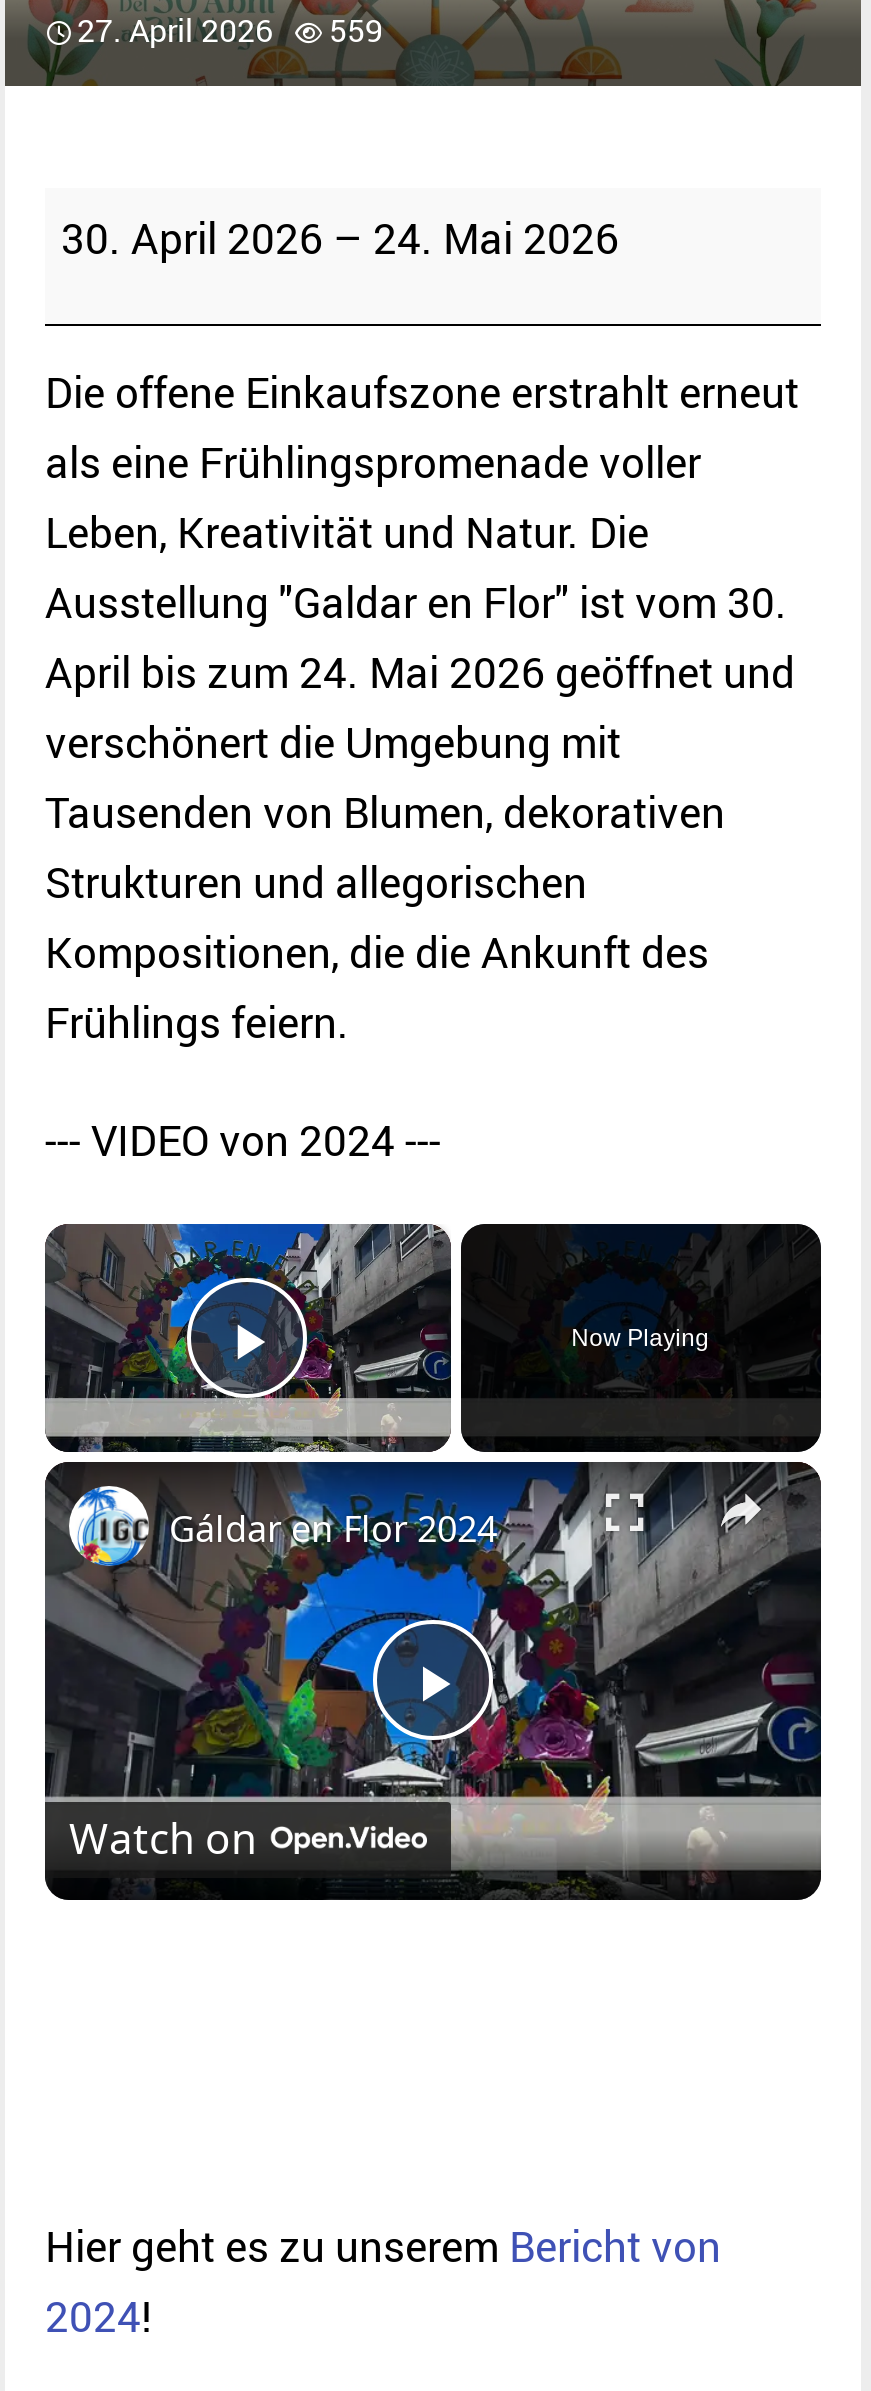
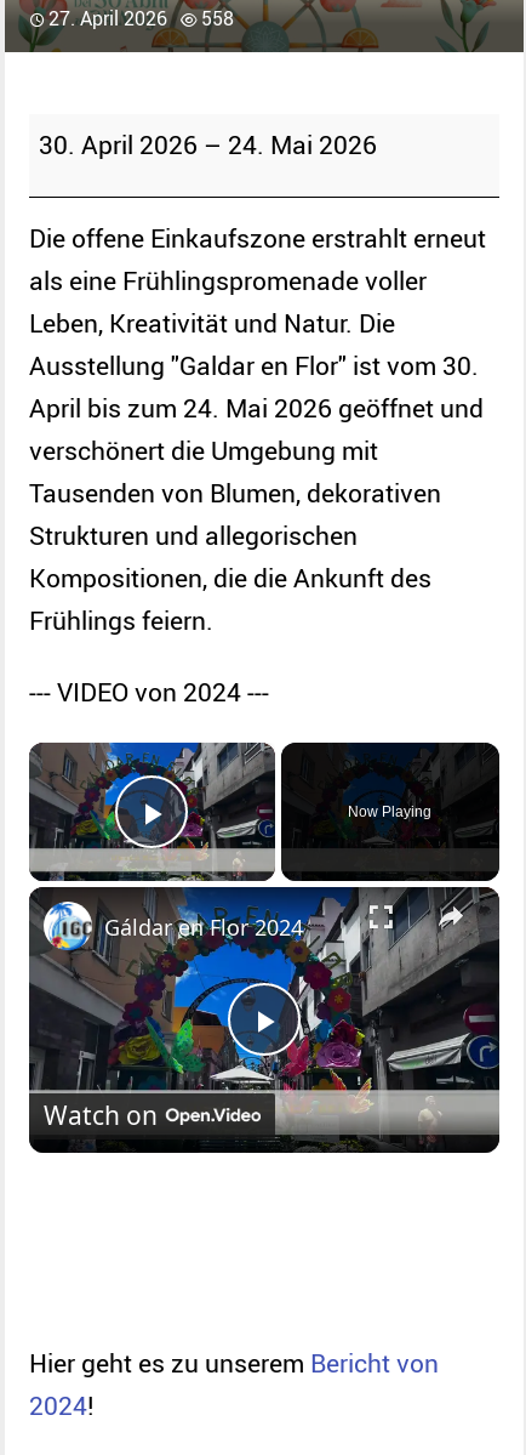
- 27. April 2026 559
+ 27. April 2026 558
